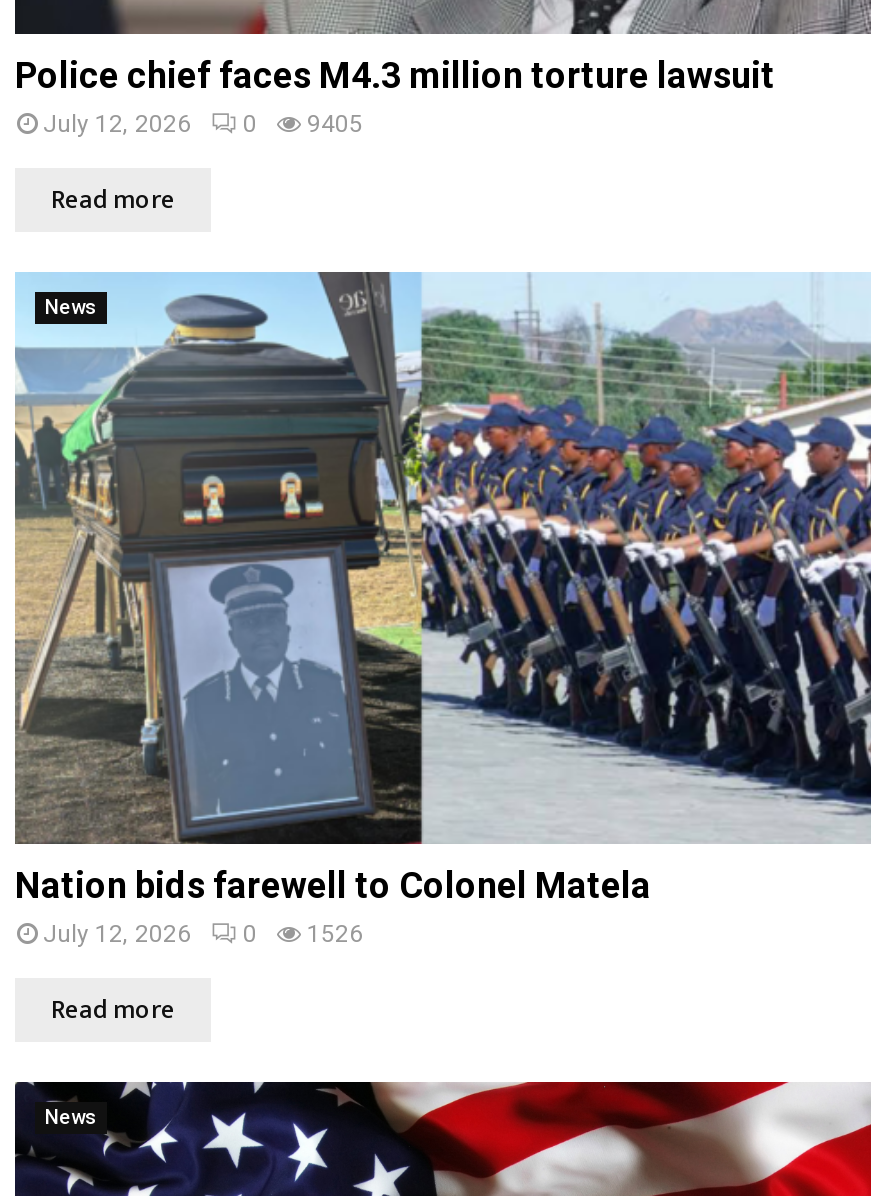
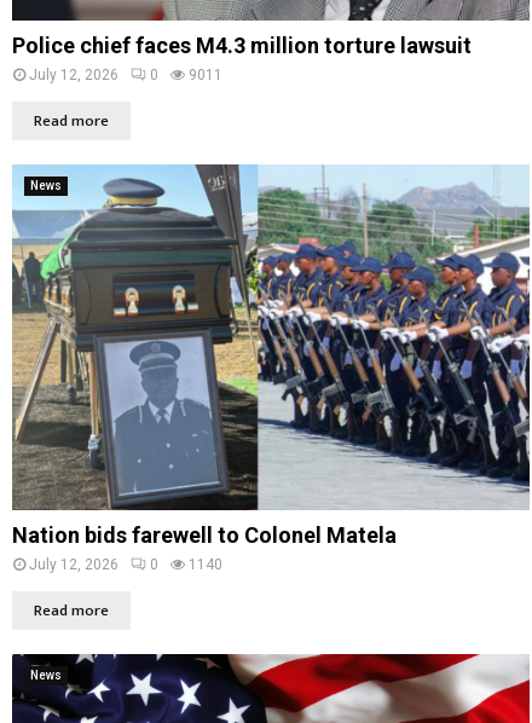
- July 12, 2026 0 9405
+ July 12, 2026 0 9011

- July 12, 2026 0 1526
+ July 12, 2026 0 1140
